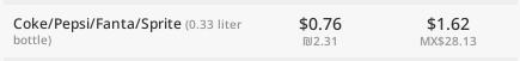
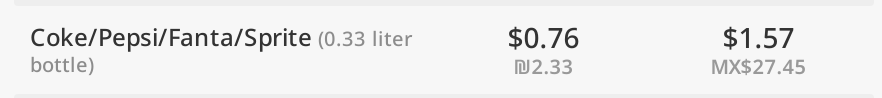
- $1.62
- MX$28.13
+ $1.57
+ MX$27.45

- ₪2.31
+ ₪2.33
